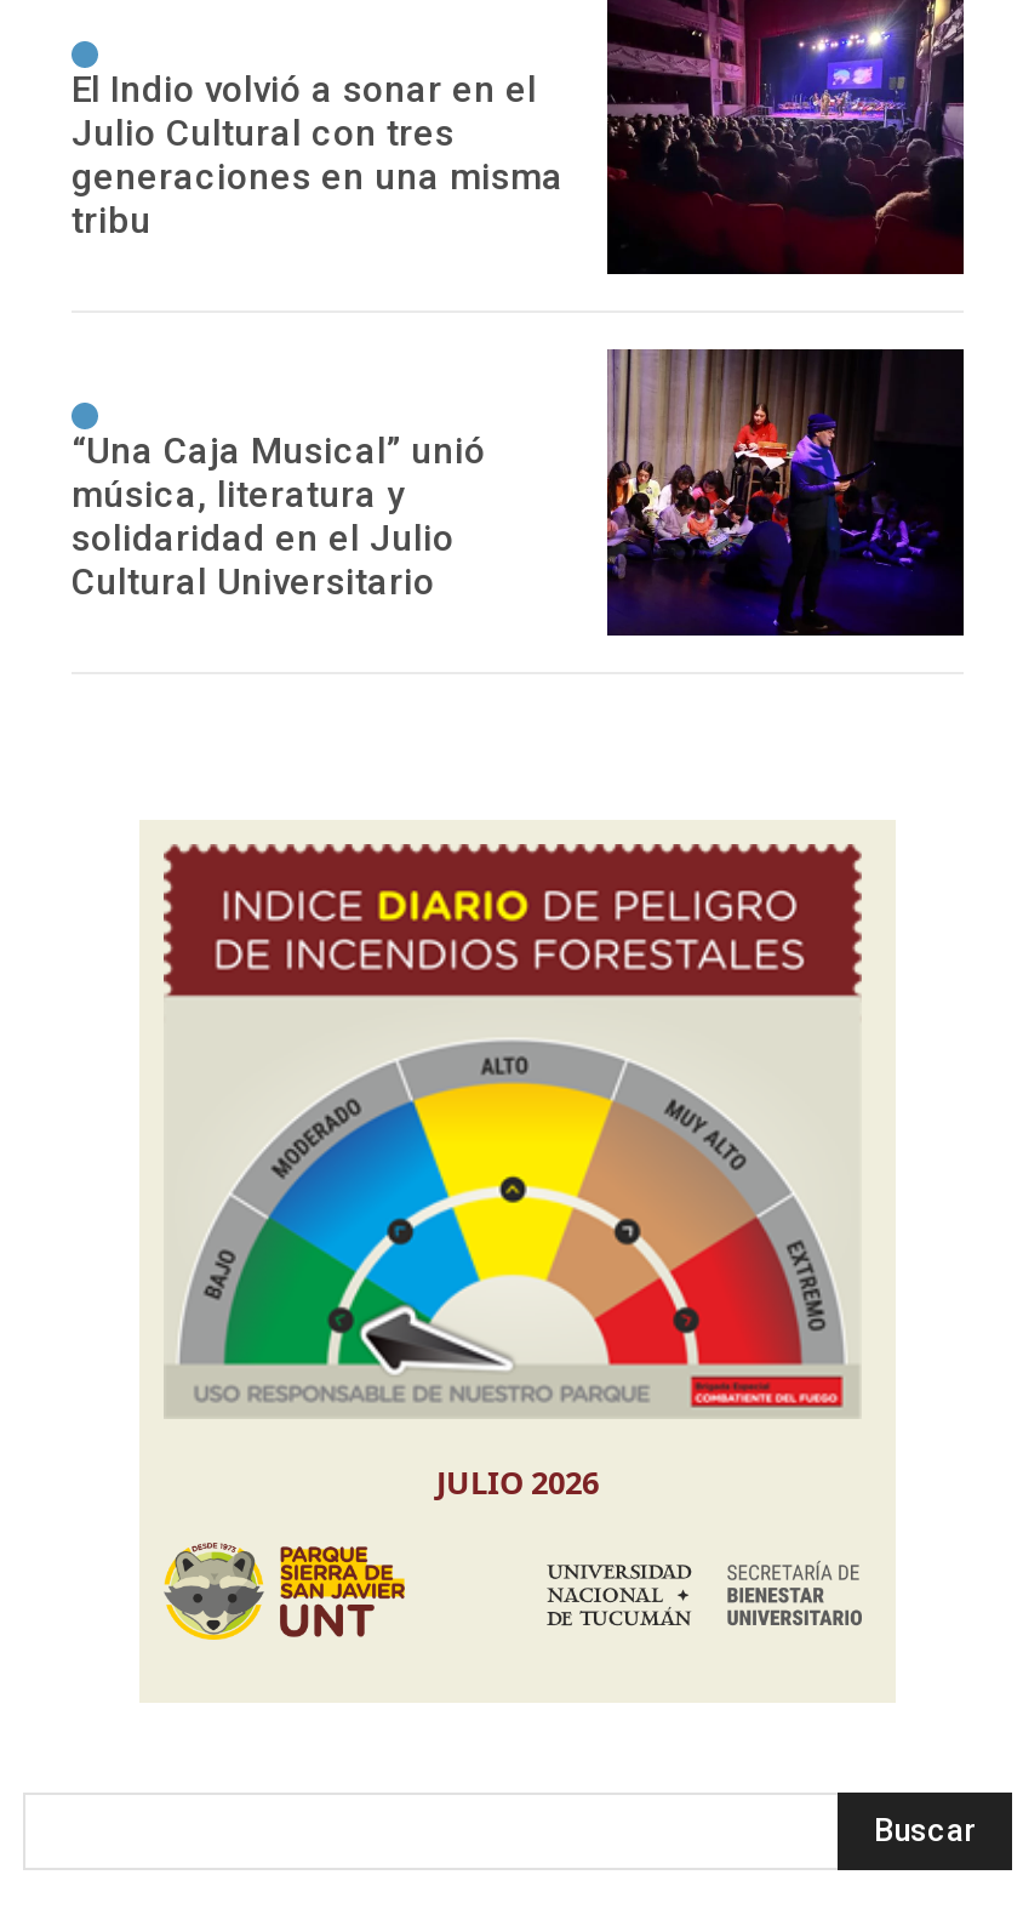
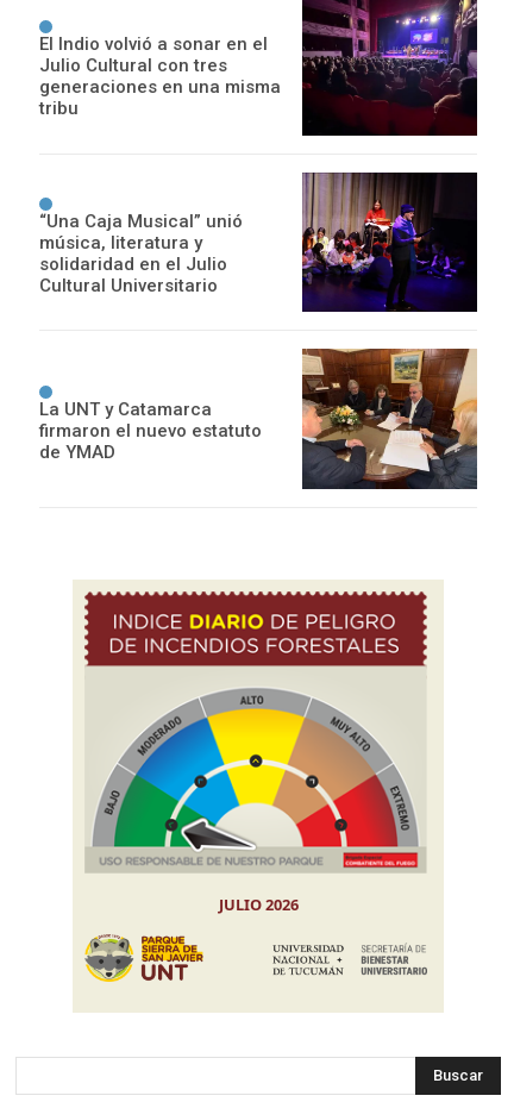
+ [image]
+ La UNT y Catamarca
+ firmaron el nuevo estatuto
+ de YMAD
